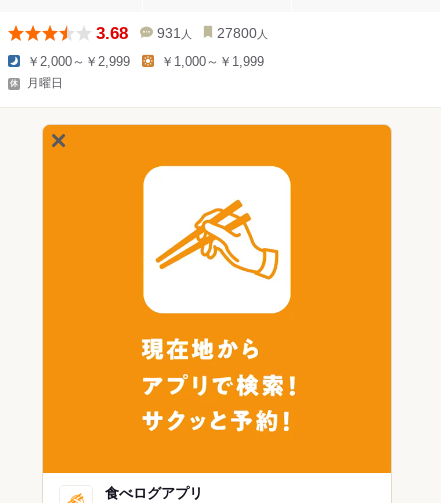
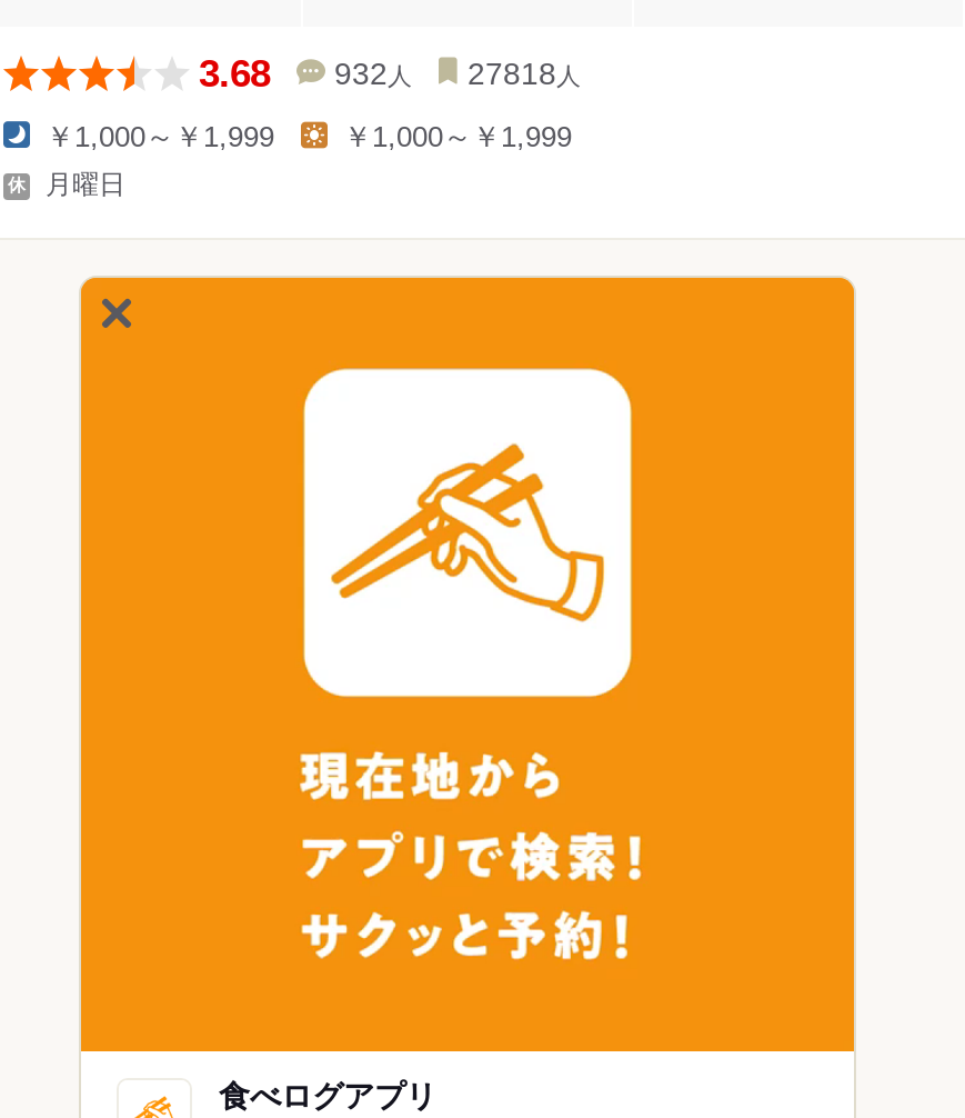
- 931人
+ 932人

- 27800人
+ 27818人

- ￥2,000～￥2,999
+ ￥1,000～￥1,999
